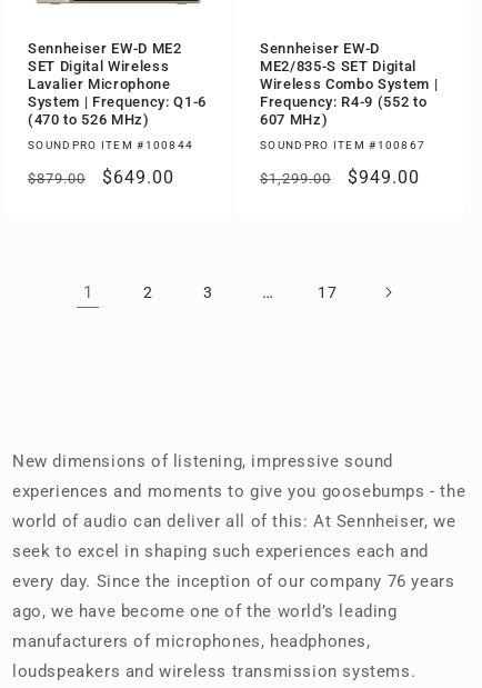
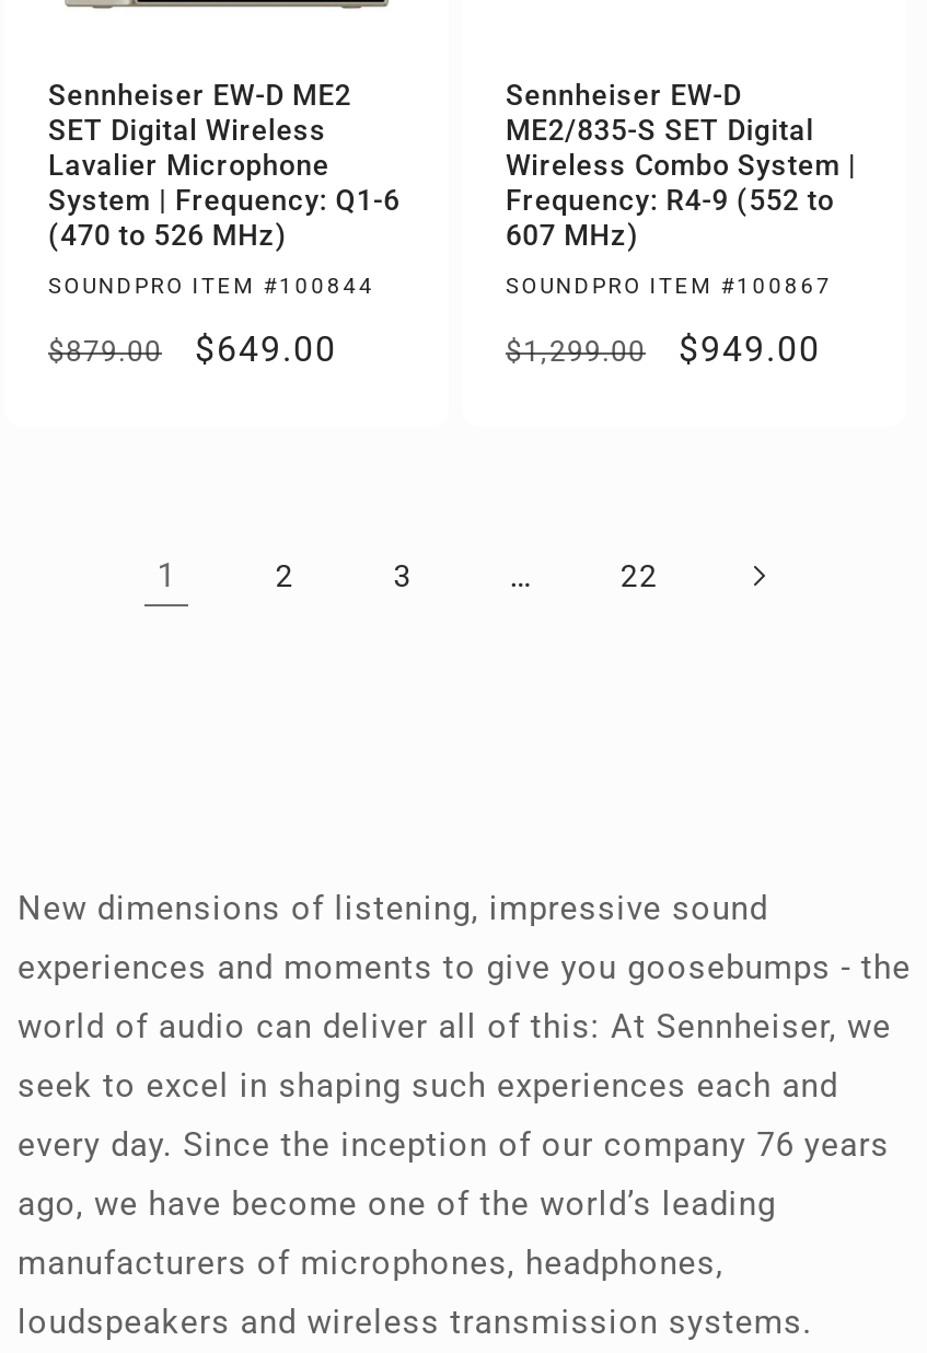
- 17
+ 22
